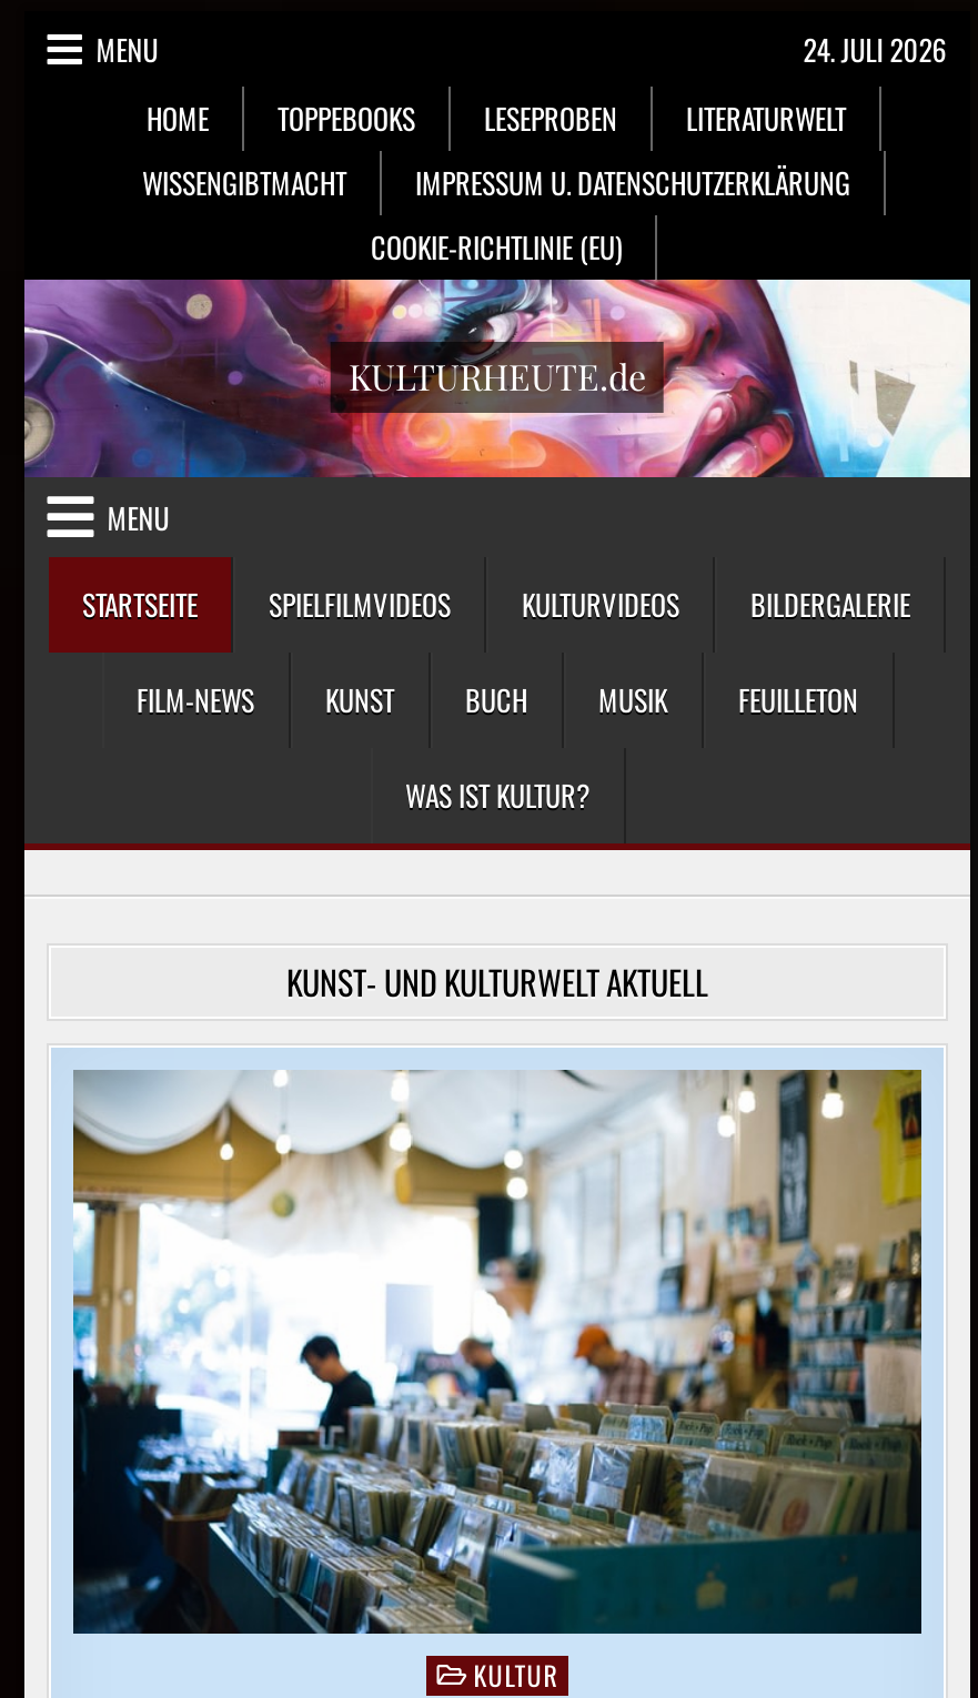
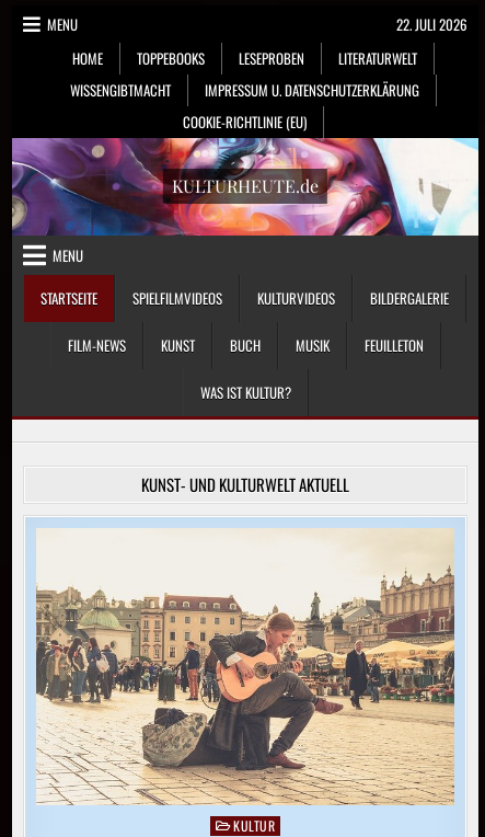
- 24. JULI 2026
+ 22. JULI 2026

- [image]
+ [image]
